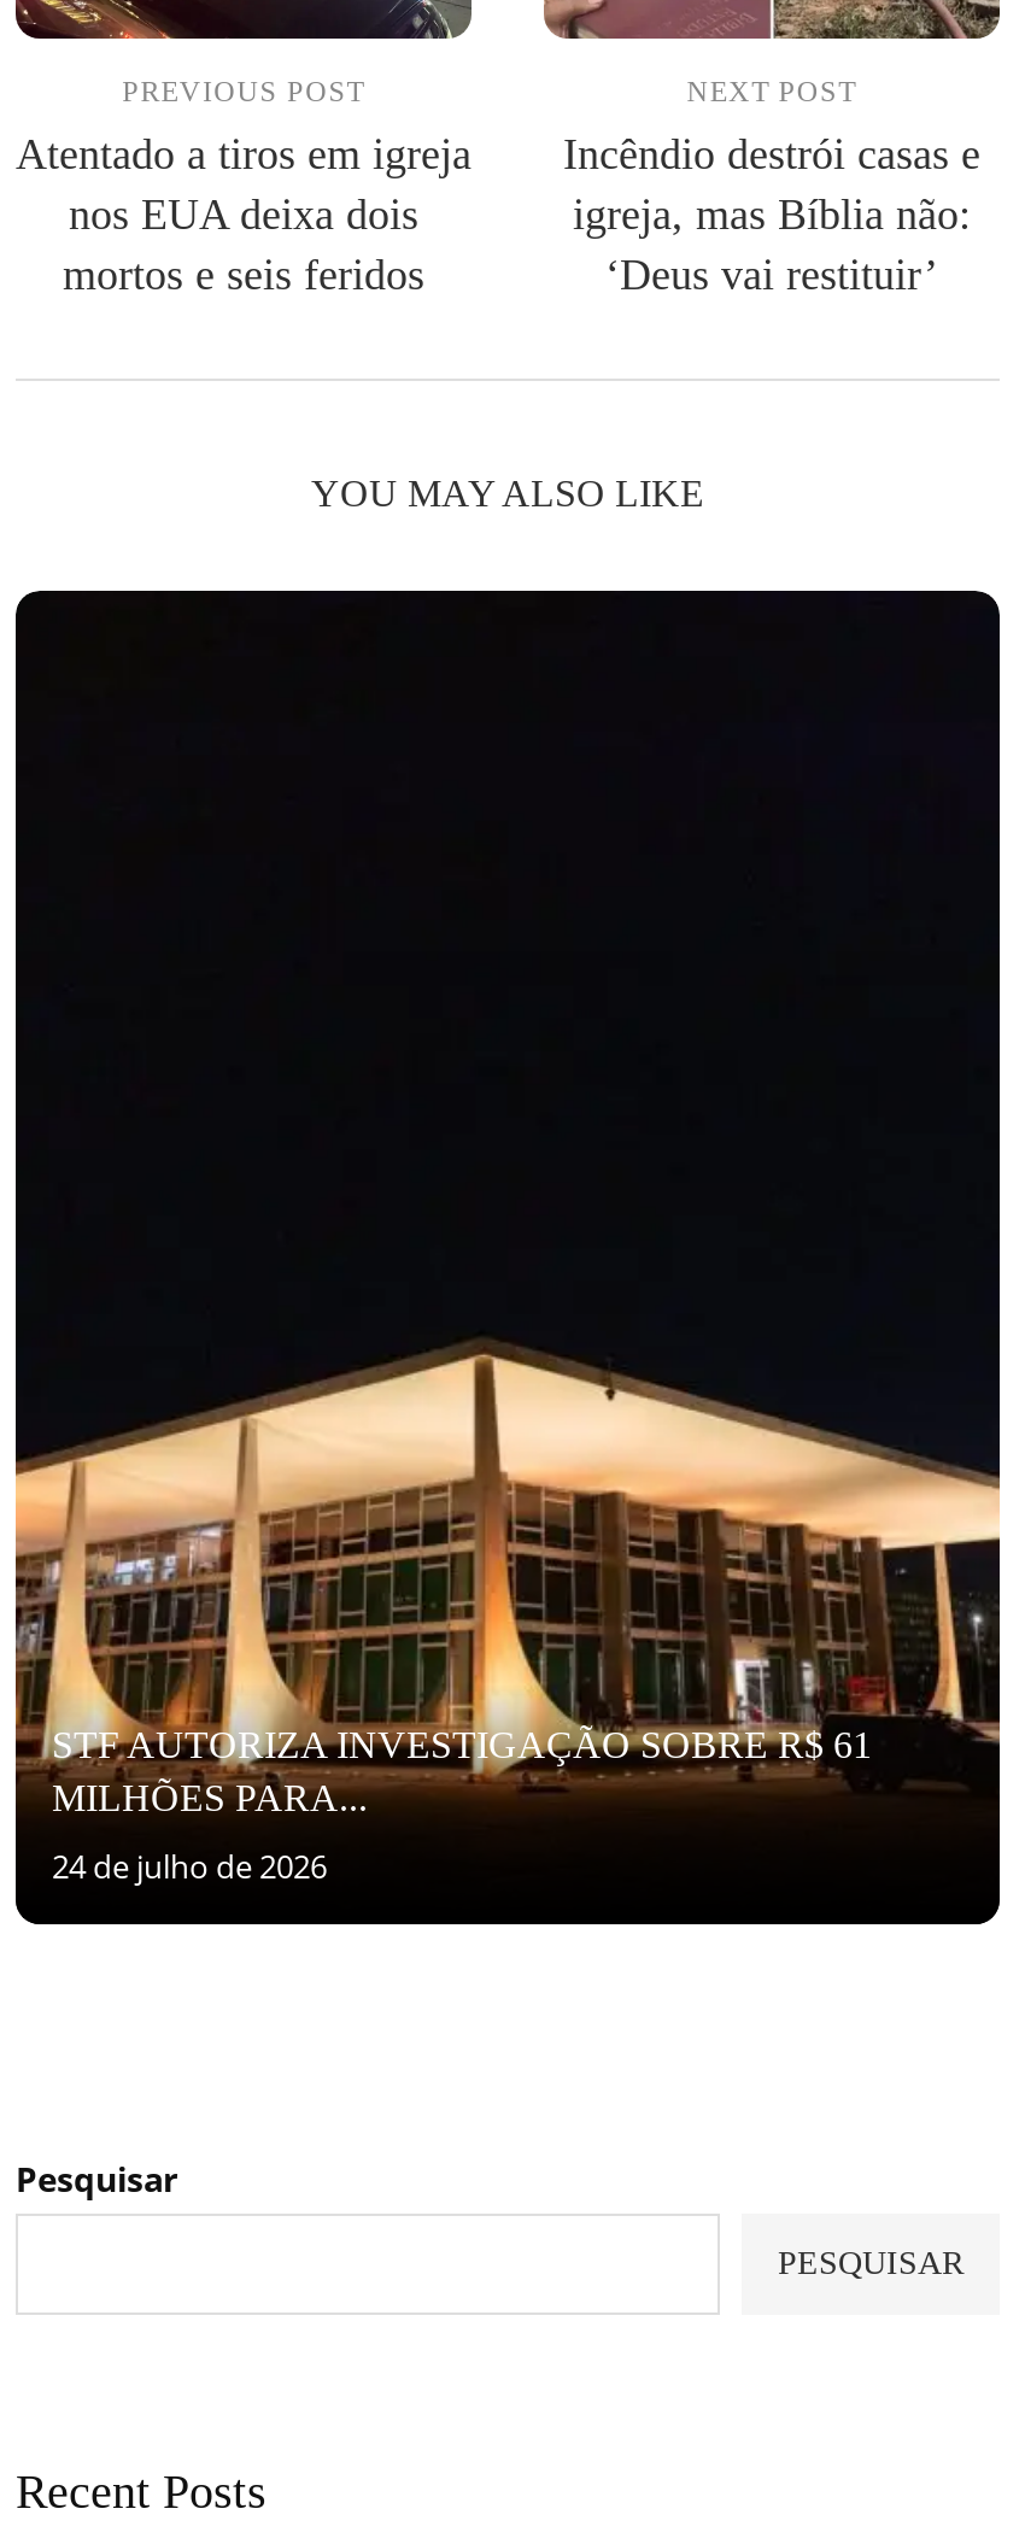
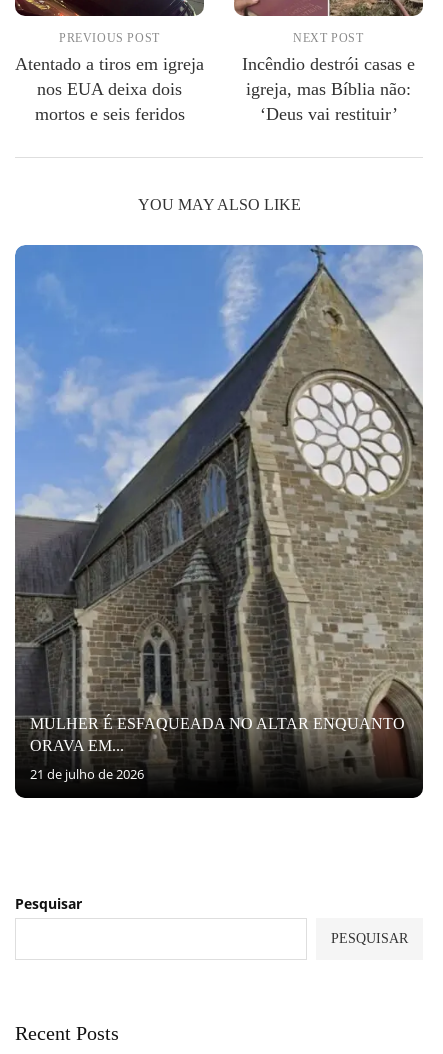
- [image]
- STF AUTORIZA INVESTIGAÇÃO SOBRE R$ 61
- MILHÕES PARA...
+ [image]
+ MULHER É ESFAQUEADA NO ALTAR ENQUANTO
+ ORAVA EM...

- 24 de julho de 2026
+ 21 de julho de 2026
